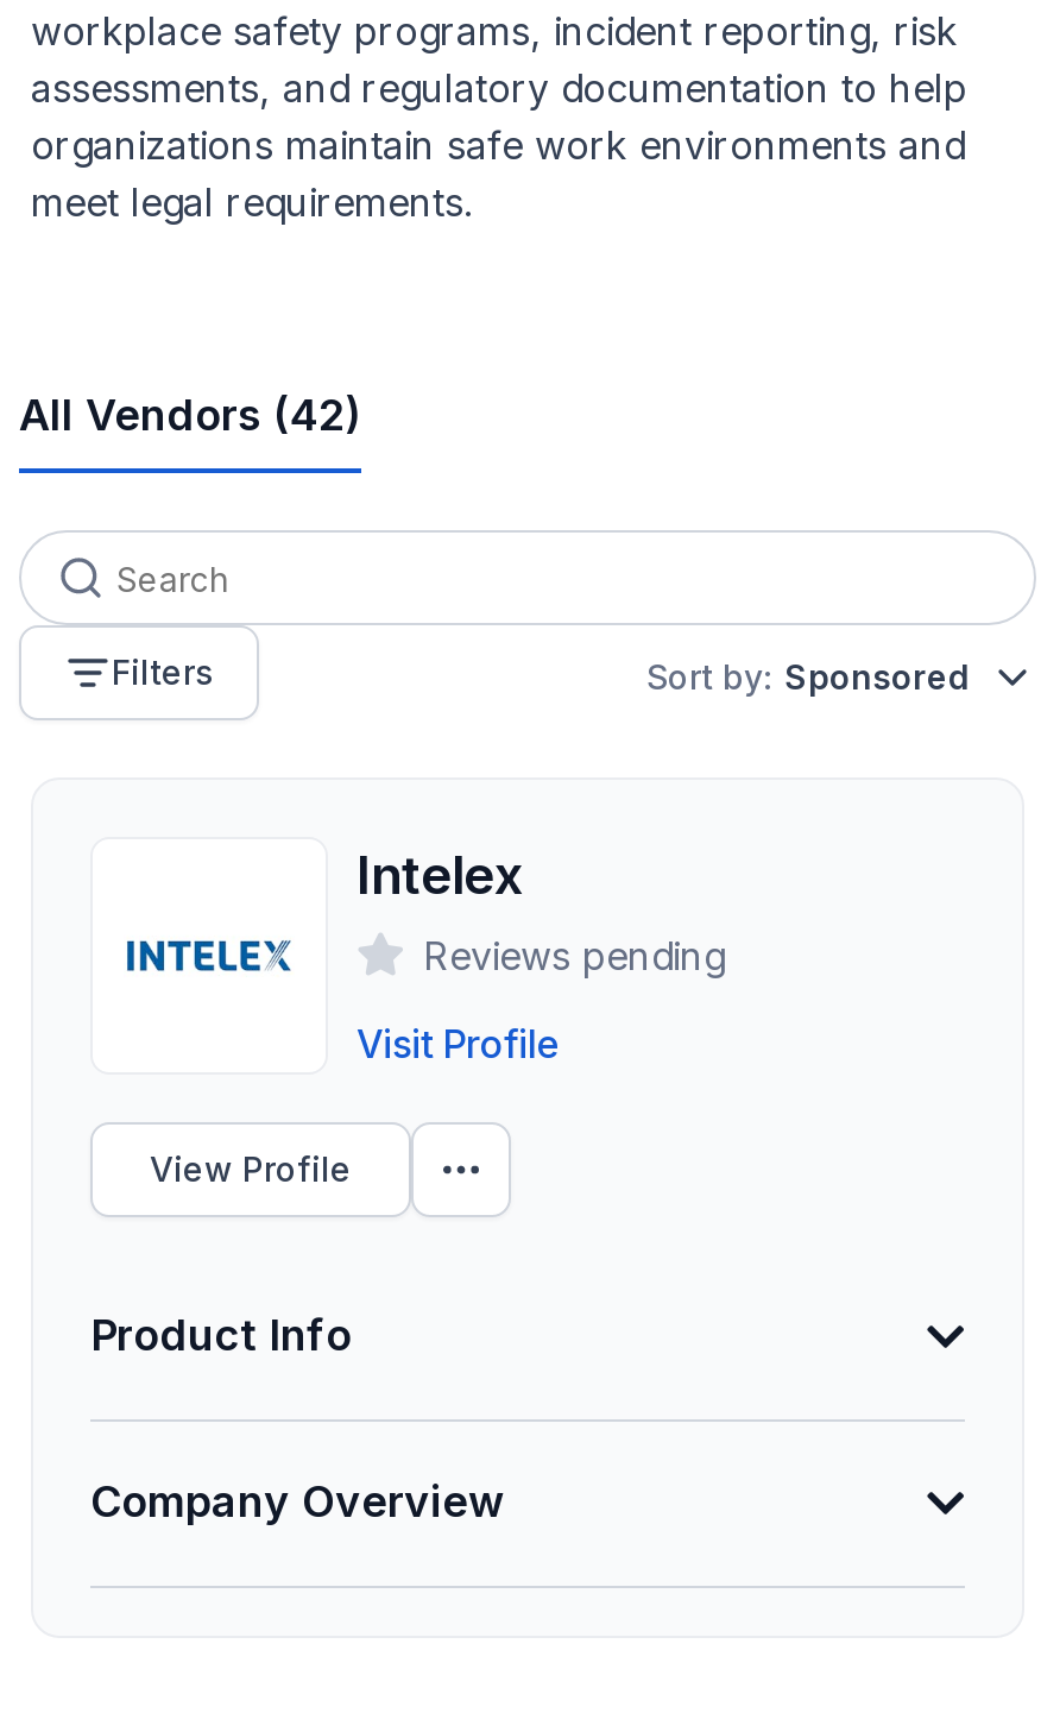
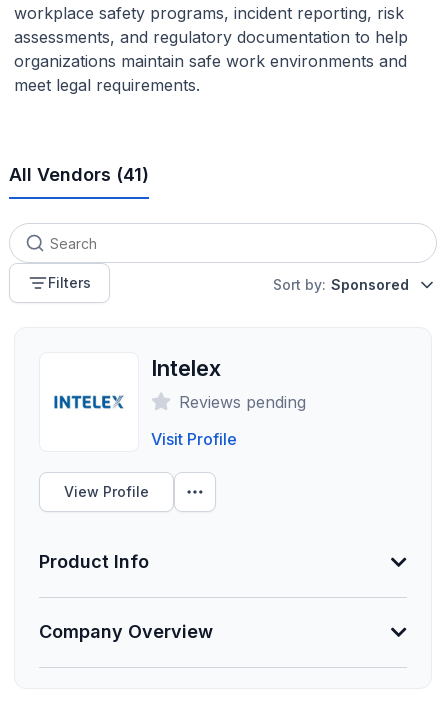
- All Vendors (42)
+ All Vendors (41)
